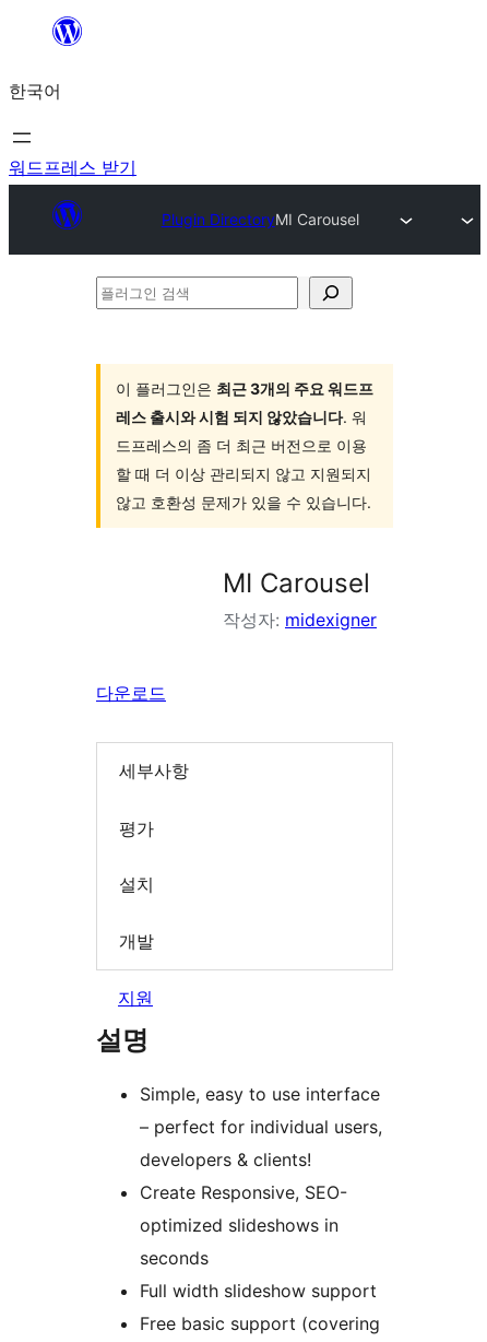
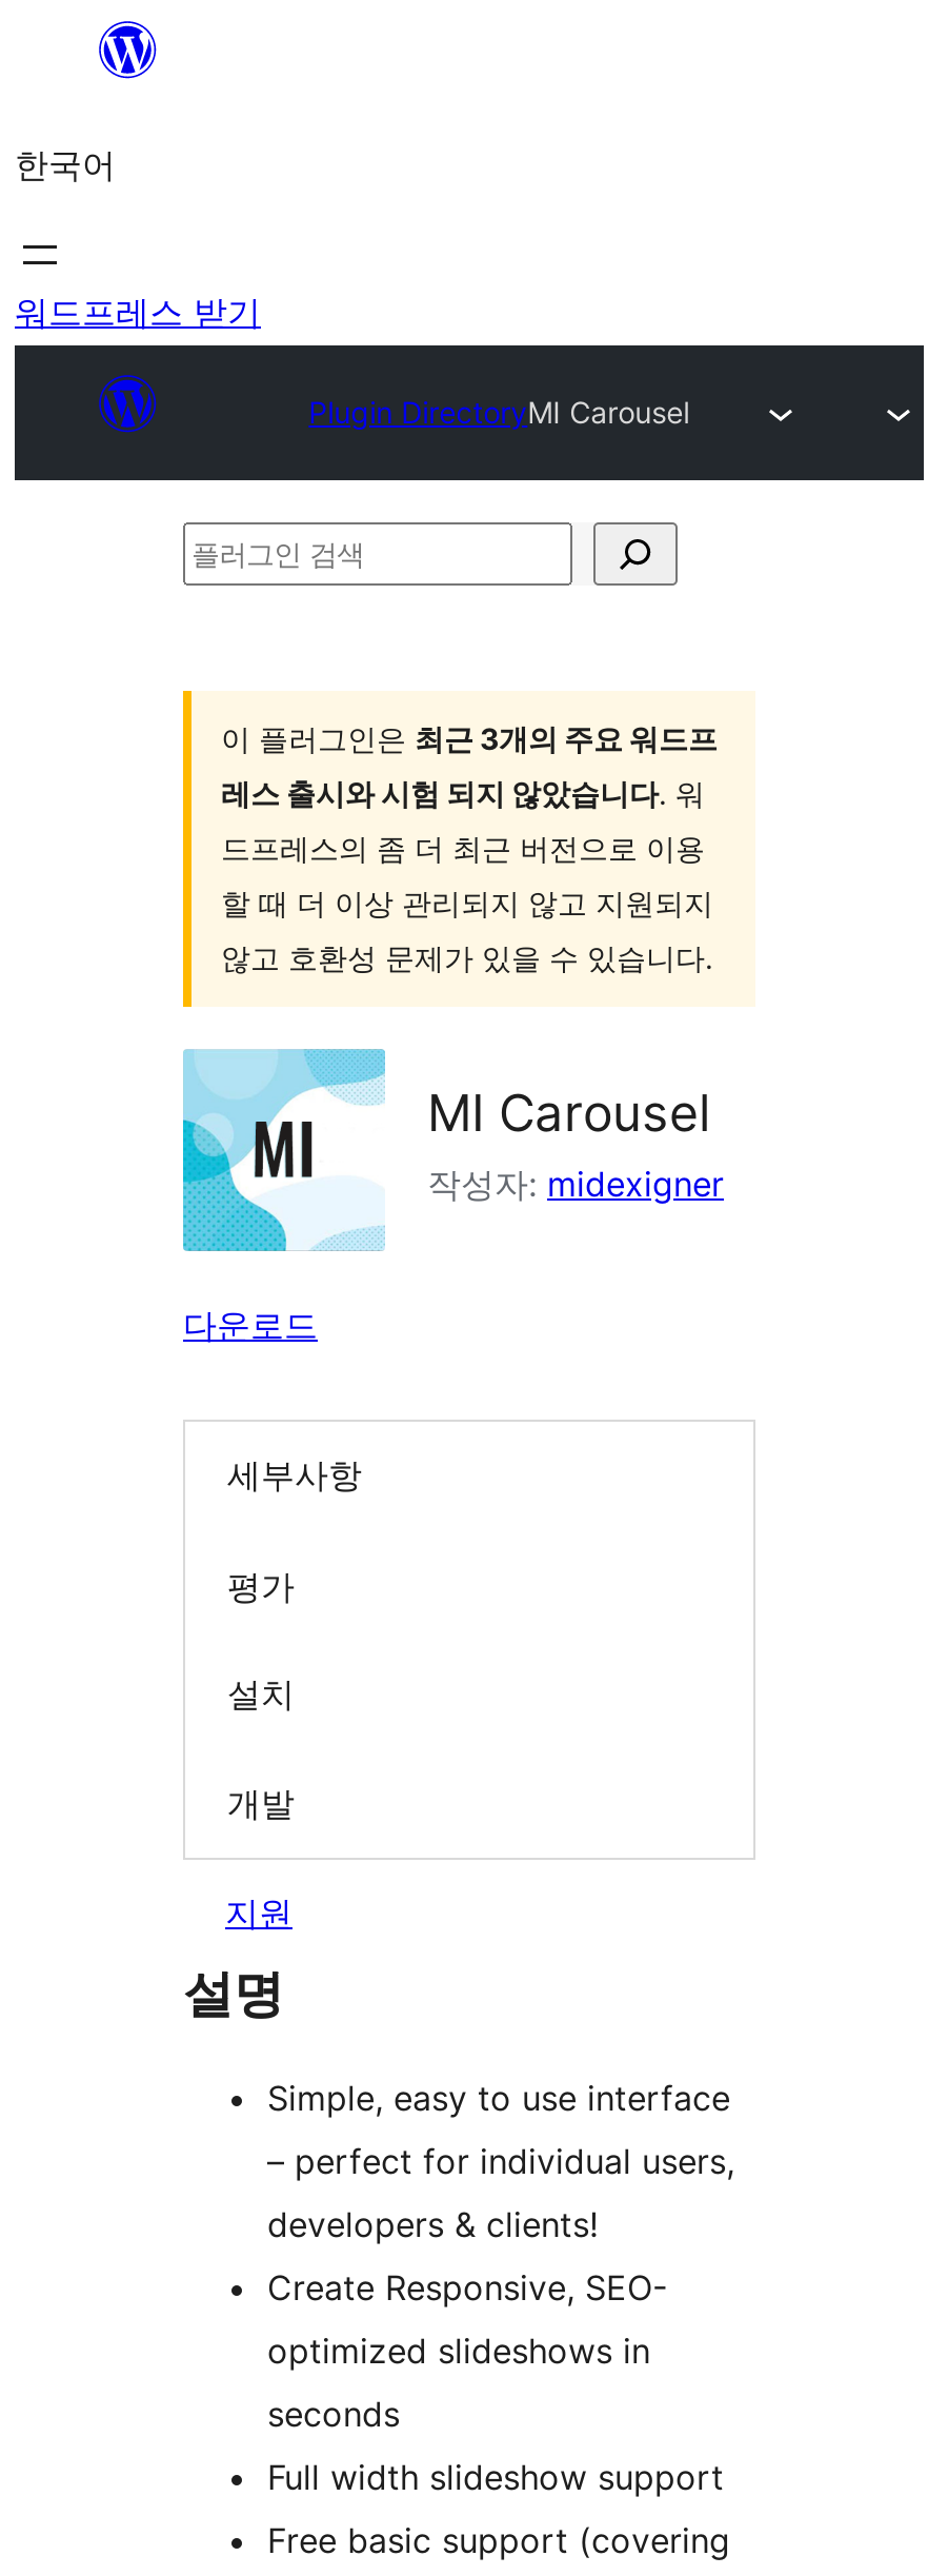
+ [image]
